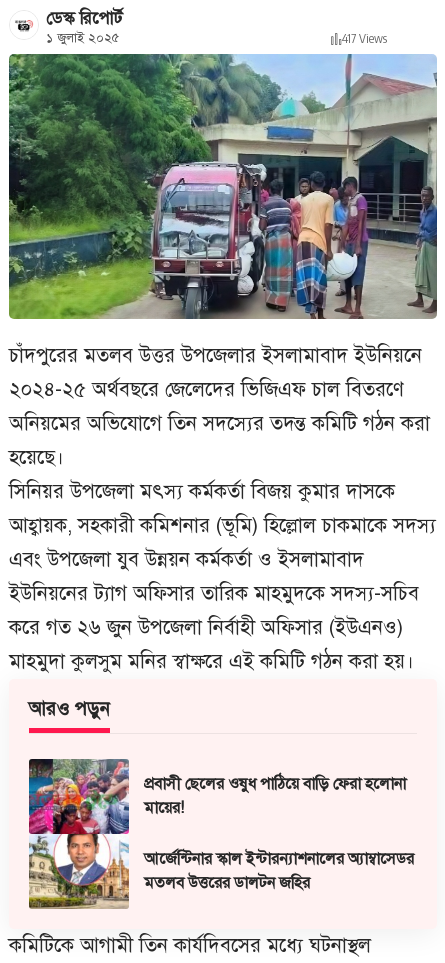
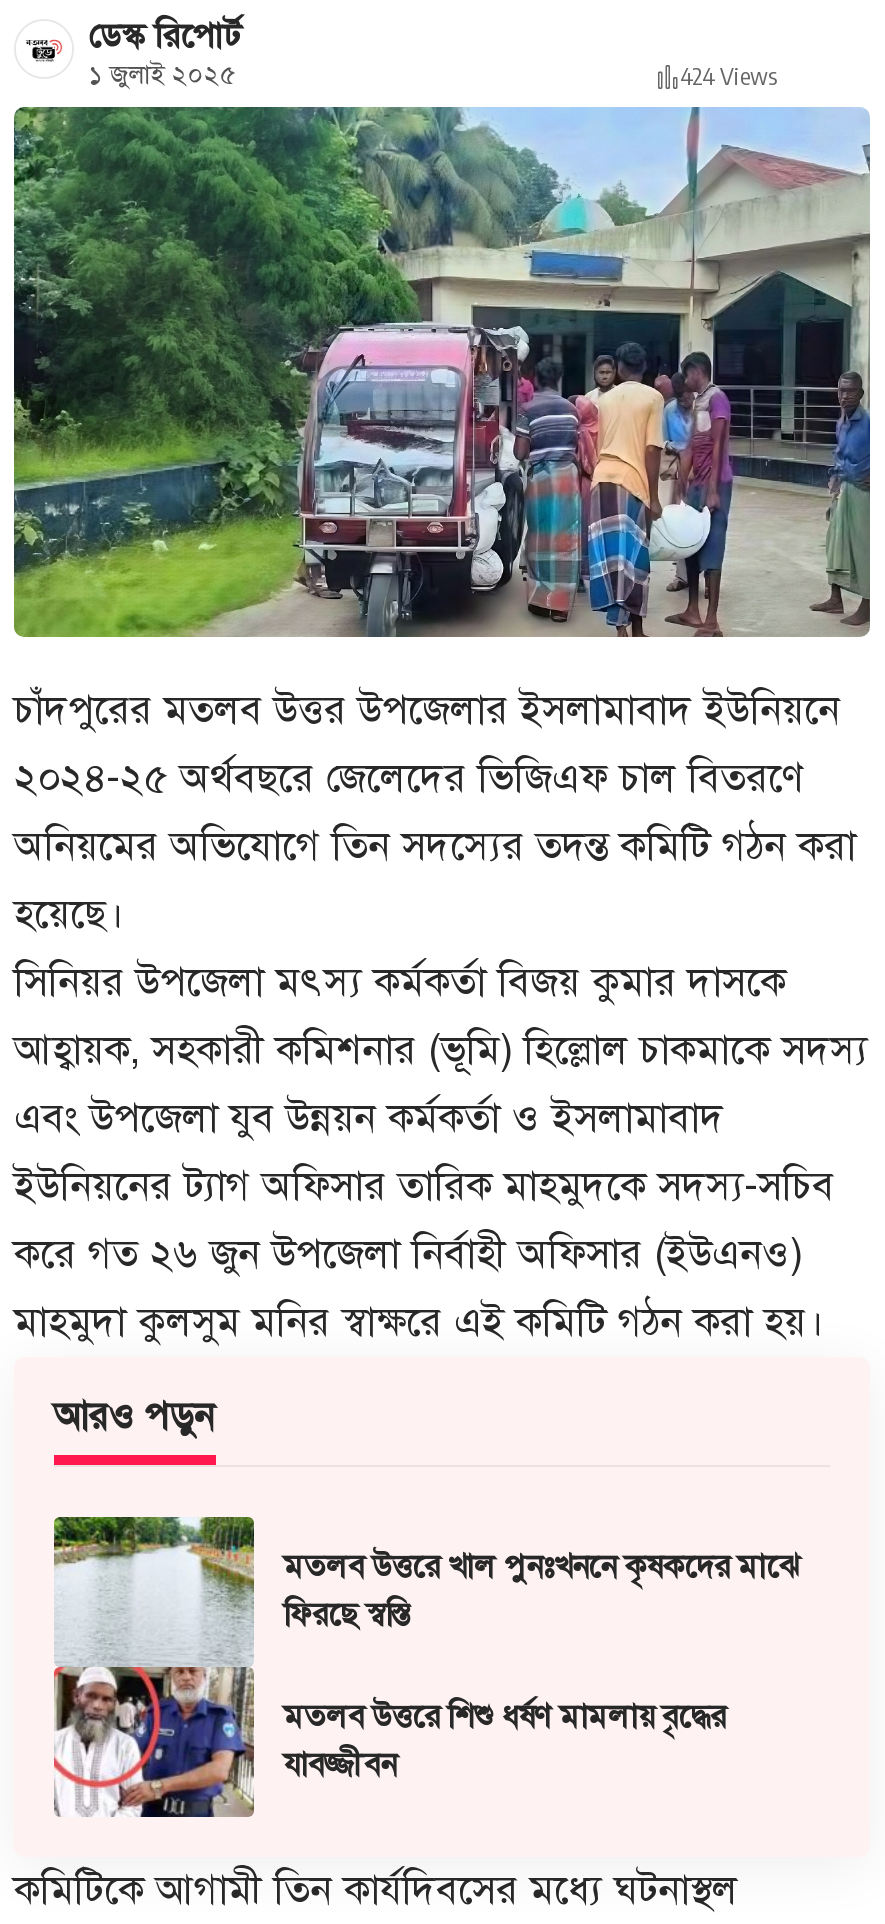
- 417 Views
+ 424 Views

- [image]
- প্রবাসী ছেলের ওষুধ পাঠিয়ে বাড়ি ফেরা হলোনা
- মায়ের!
+ [image]
+ মতলব উত্তরে খাল পুনঃখননে কৃষকদের মাঝে
+ ফিরছে স্বস্তি

- আর্জেন্টিনার স্কাল ইন্টারন্যাশনালের অ্যাম্বাসেডর
- মতলব উত্তরের ডালটন জহির
+ মতলব উত্তরে শিশু ধর্ষণ মামলায় বৃদ্ধের
+ যাবজ্জীবন
